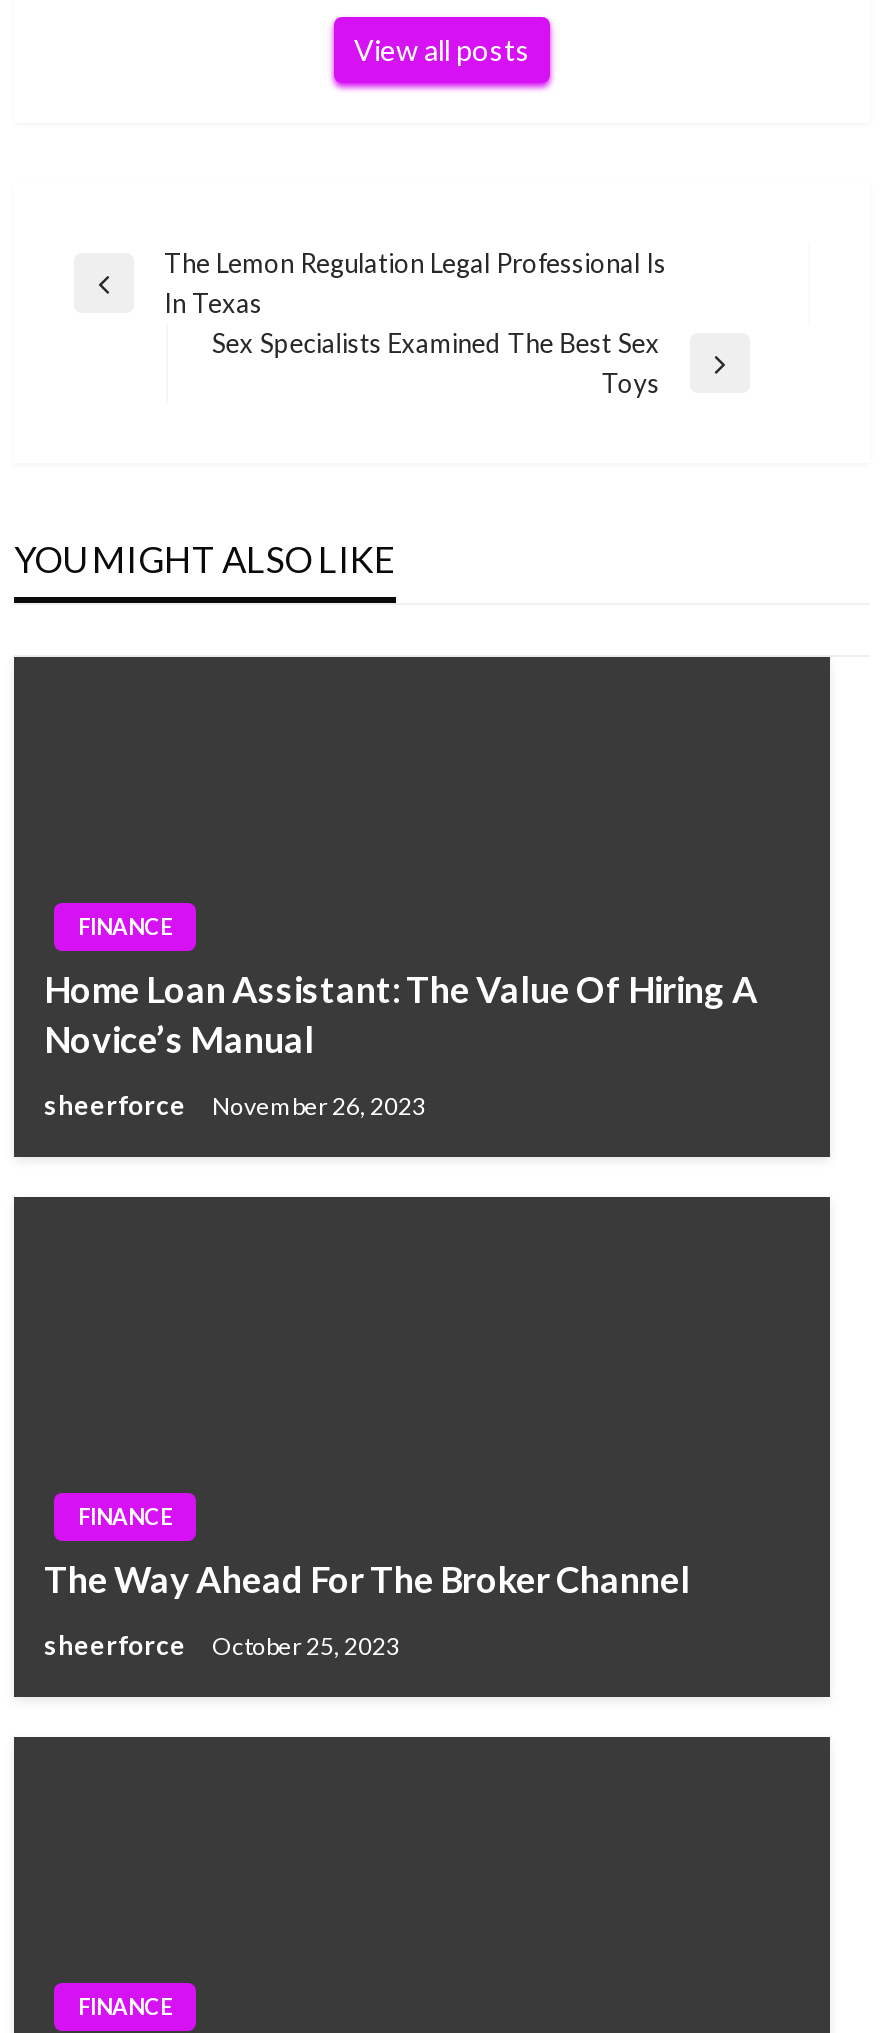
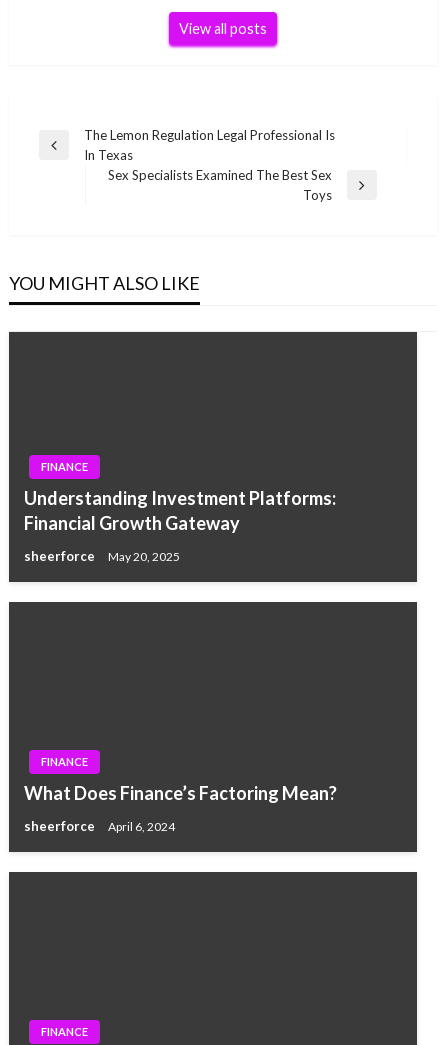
- Home Loan Assistant: The Value Of Hiring A
- Novice’s Manual
+ Understanding Investment Platforms:
+ Financial Growth Gateway

- sheerforce November 26, 2023
+ sheerforce May 20, 2025

- The Way Ahead For The Broker Channel
+ What Does Finance’s Factoring Mean?

- sheerforce October 25, 2023
+ sheerforce April 6, 2024
